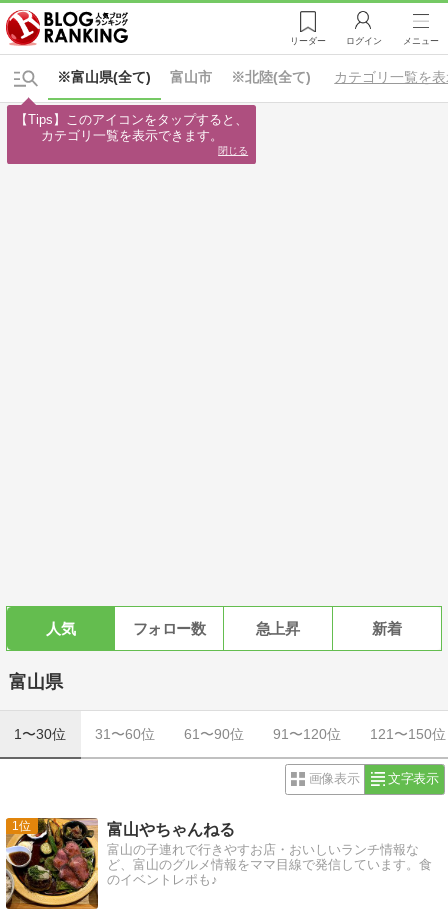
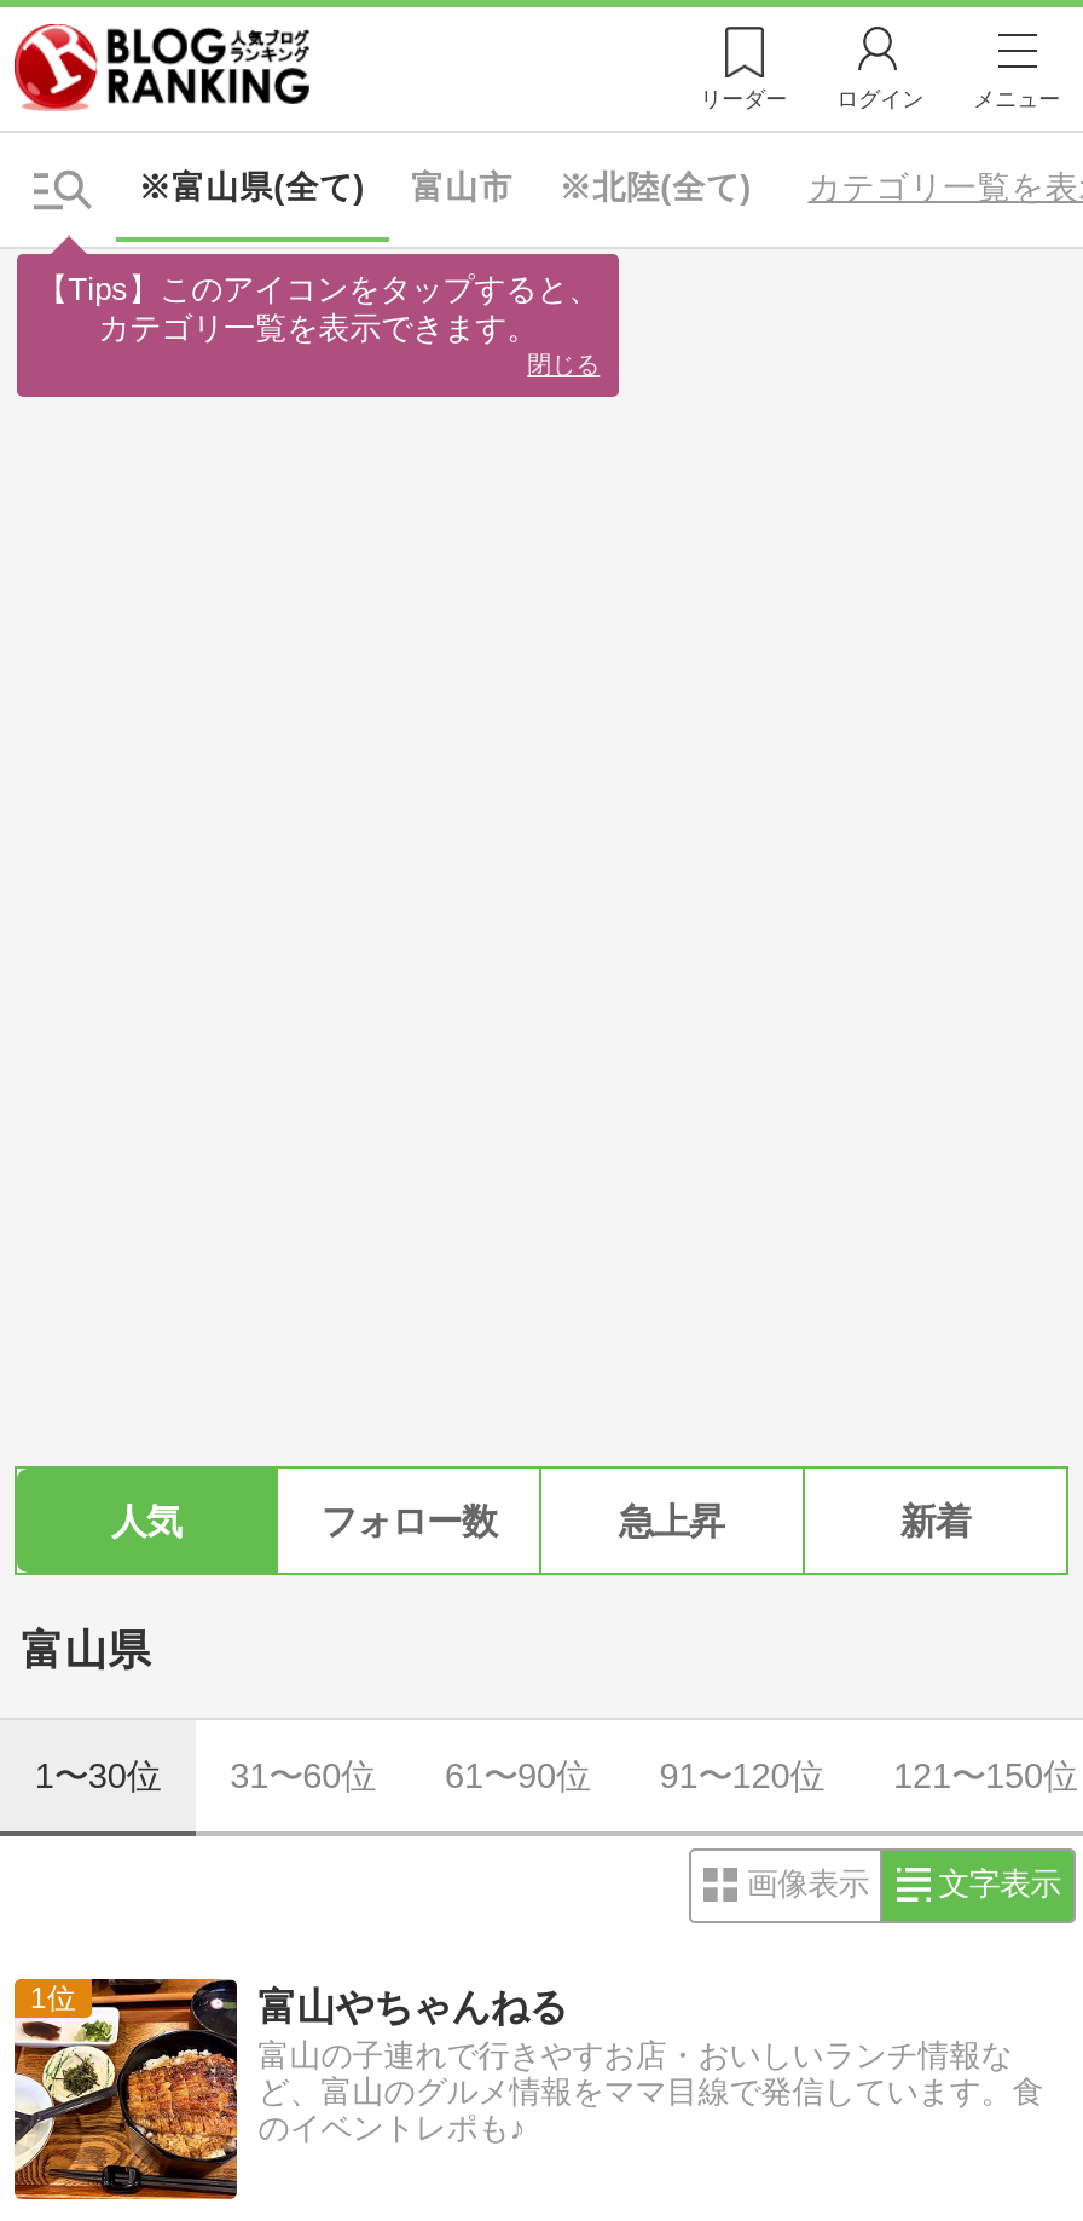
- [image]
+ [image]
